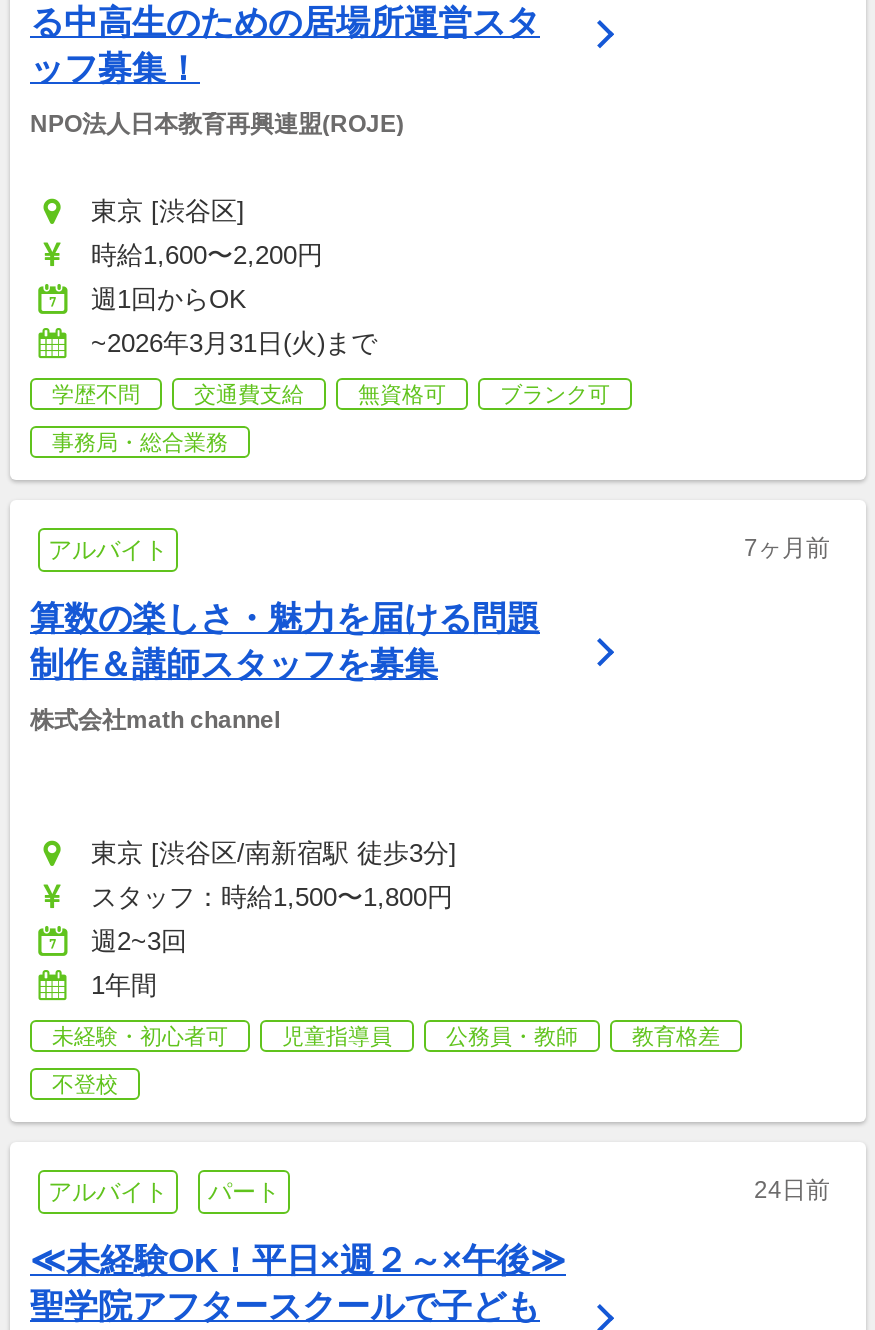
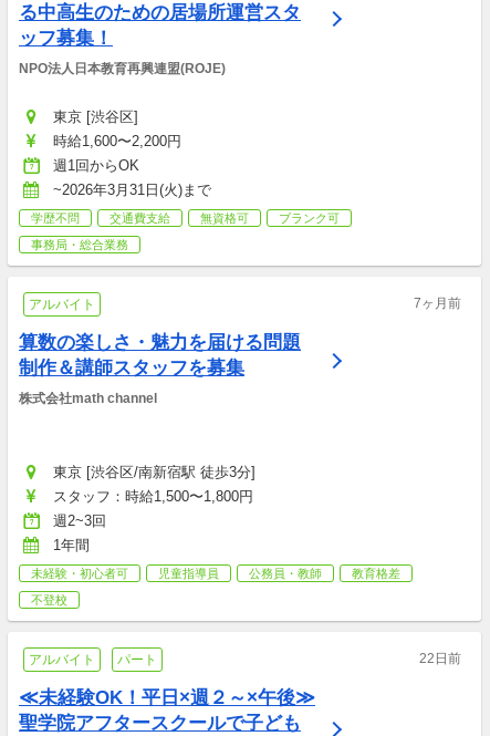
- 24日前
+ 22日前
